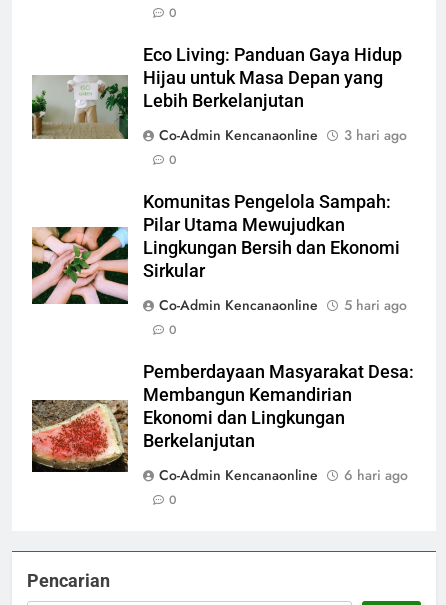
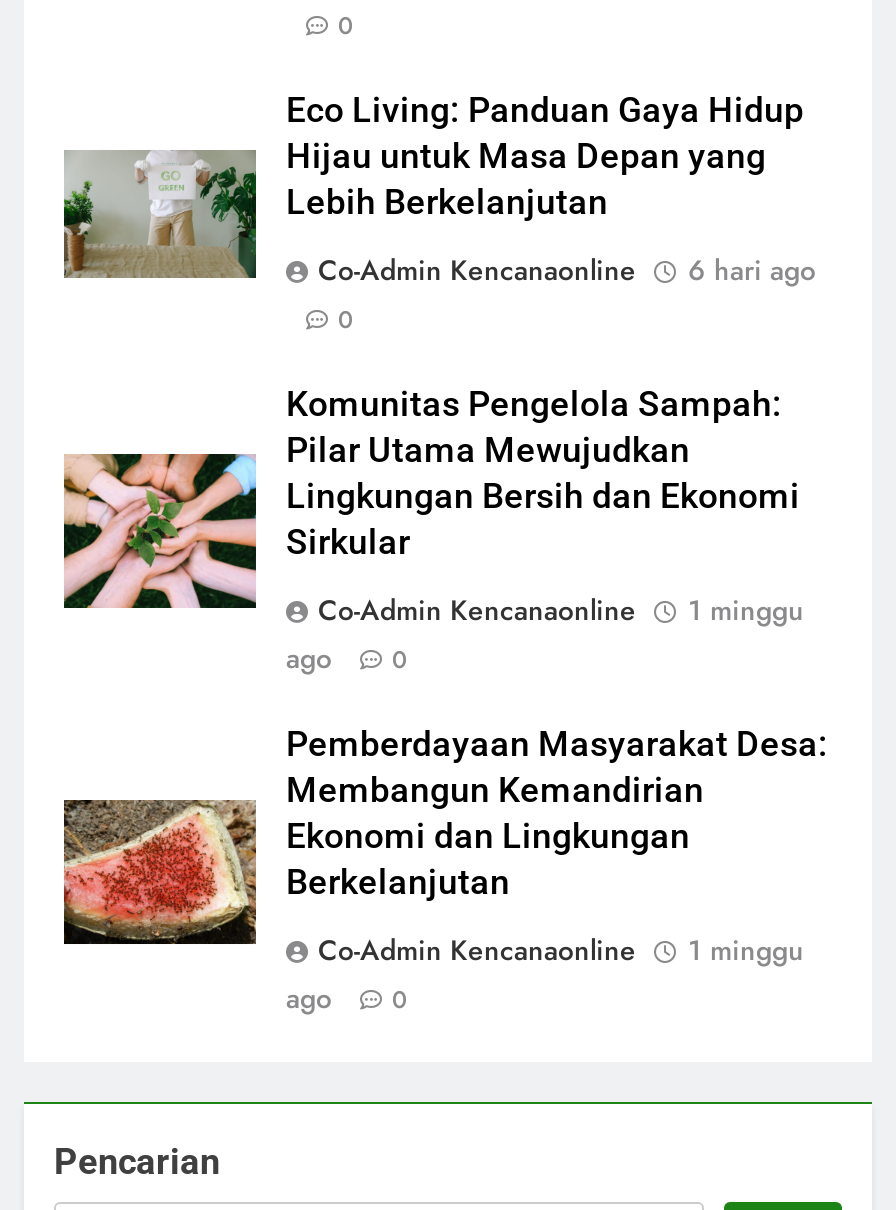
- Co-Admin Kencanaonline 3 hari ago
+ Co-Admin Kencanaonline 6 hari ago

- 5 hari ago
+ 1 minggu
+ ago

- 6 hari ago
+ 1 minggu
+ ago
